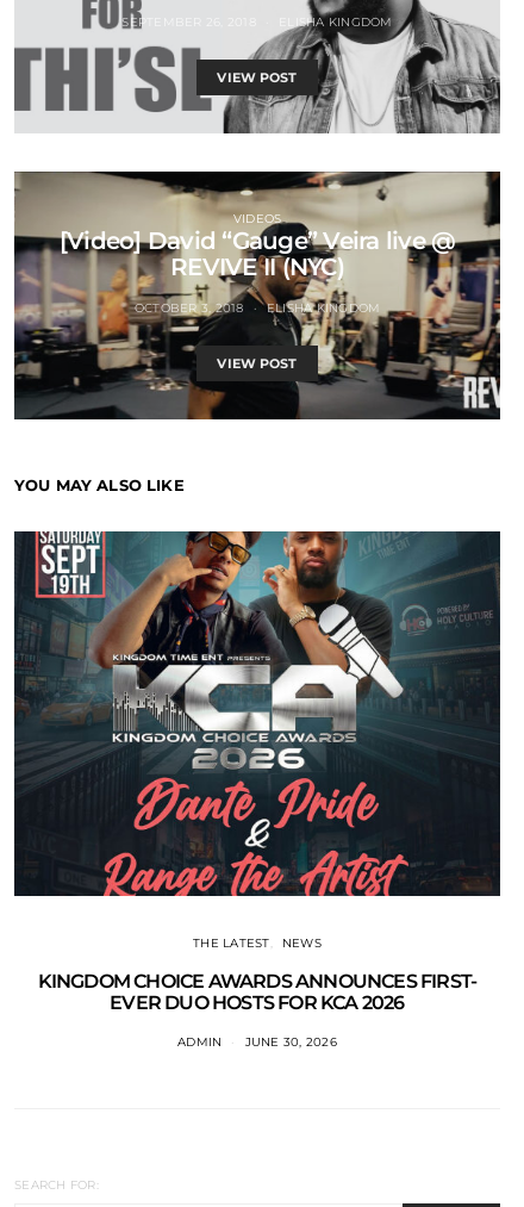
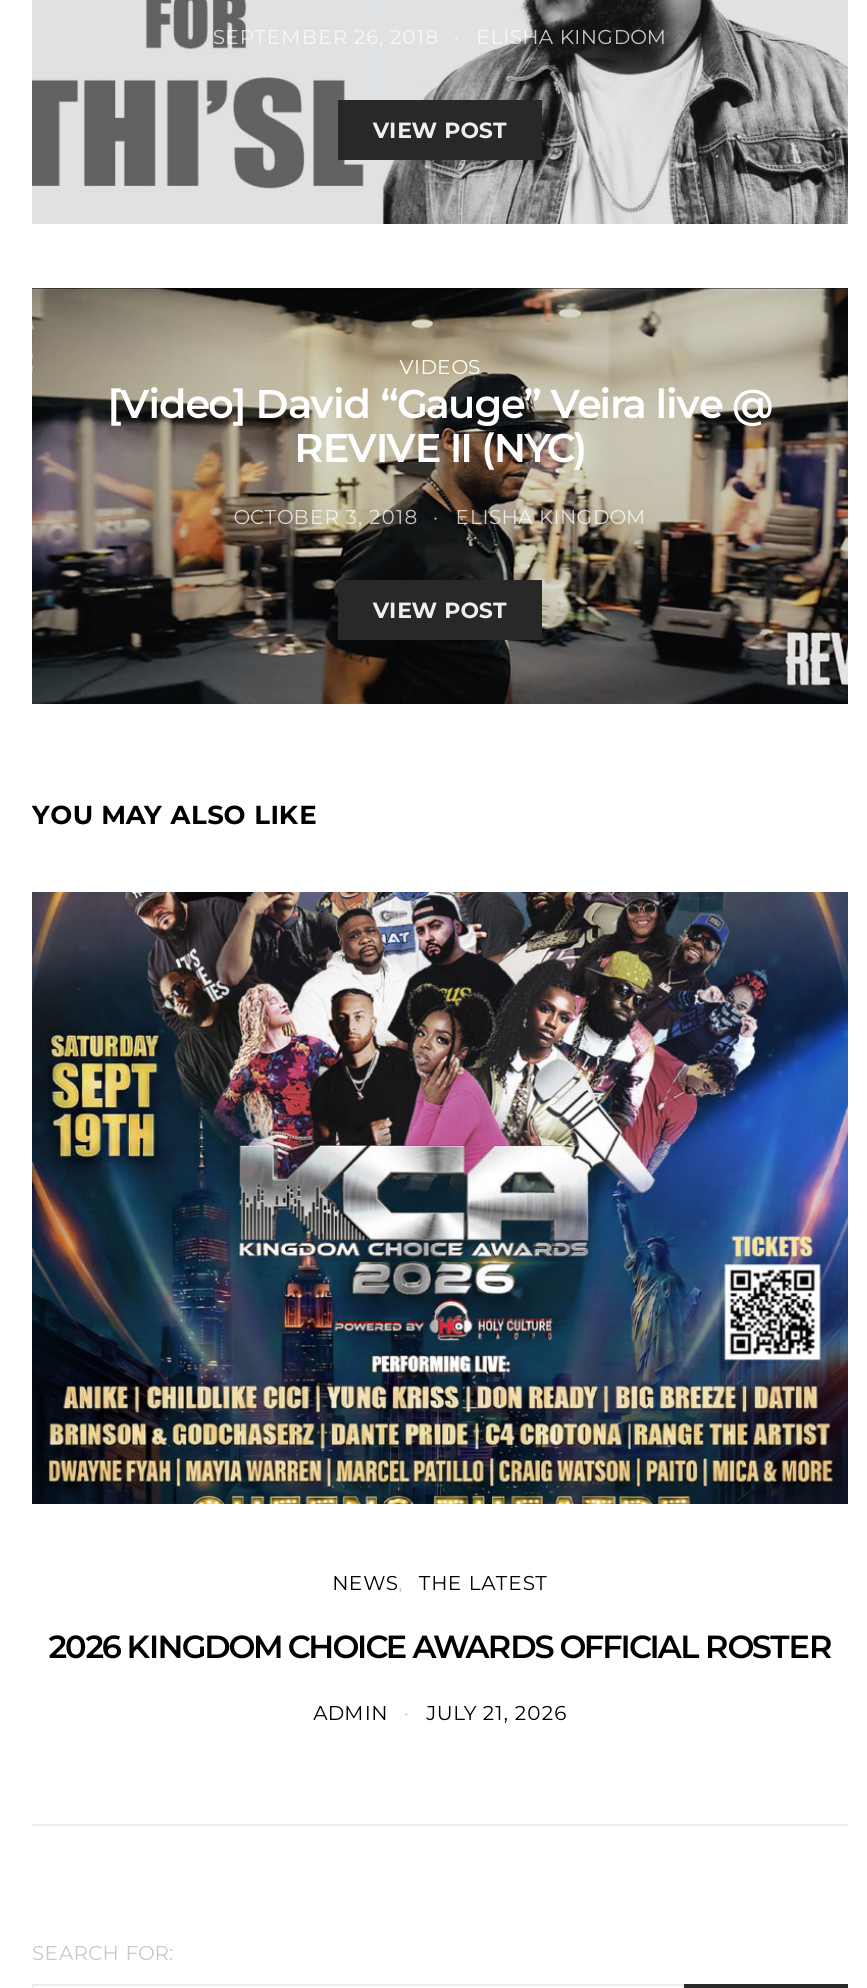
- [image]
+ [image]

- NEWS
- KINGDOM CHOICE AWARDS ANNOUNCES FIRST-
- EVER DUO HOSTS FOR KCA 2026
+ 2026 KINGDOM CHOICE AWARDS OFFICIAL ROSTER

+ NEWS

- ADMIN JUNE 30, 2026
+ ADMIN JULY 21, 2026
